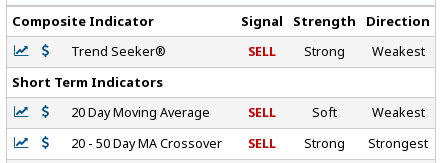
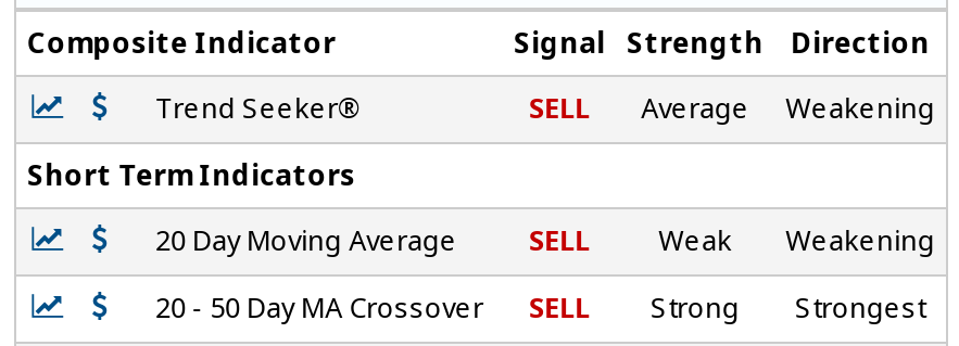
- Strong
- Weakest
+ Average
+ Weakening

- Soft
- Weakest
+ Weak
+ Weakening
